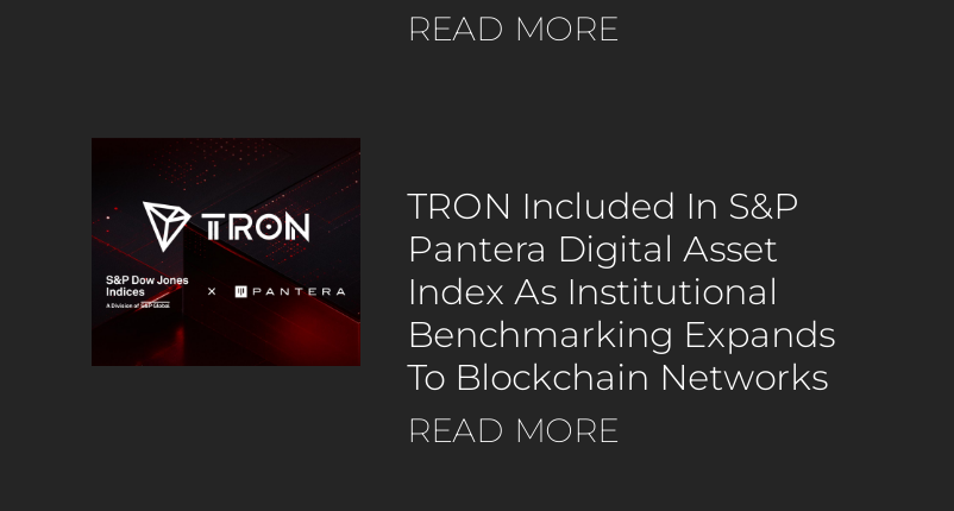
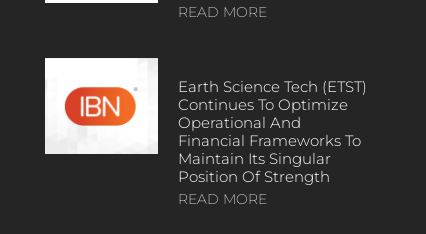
- [image]
- TRON Included In S&P
- Pantera Digital Asset
- Index As Institutional
- Benchmarking Expands
- To Blockchain Networks
+ [image]
+ Earth Science Tech (ETST)
+ Continues To Optimize
+ Operational And
+ Financial Frameworks To
+ Maintain Its Singular
+ Position Of Strength
